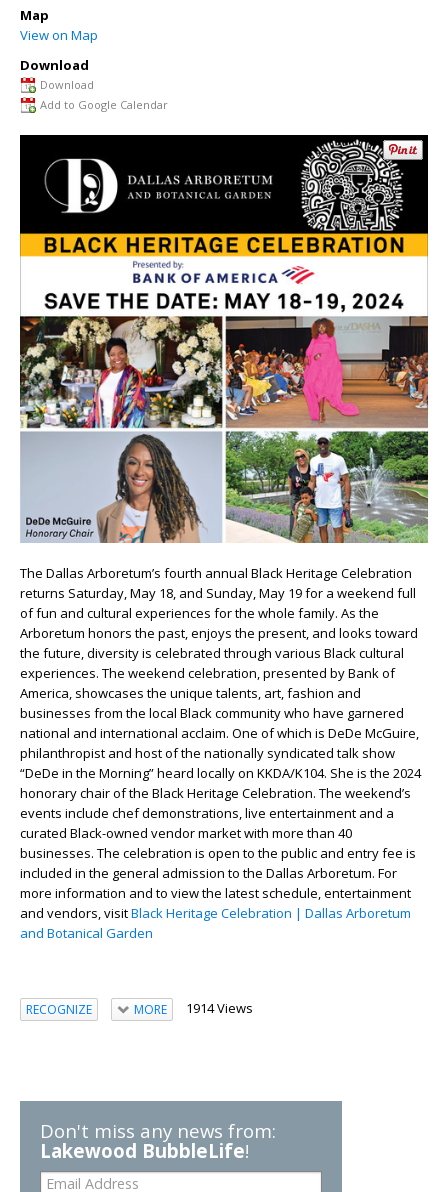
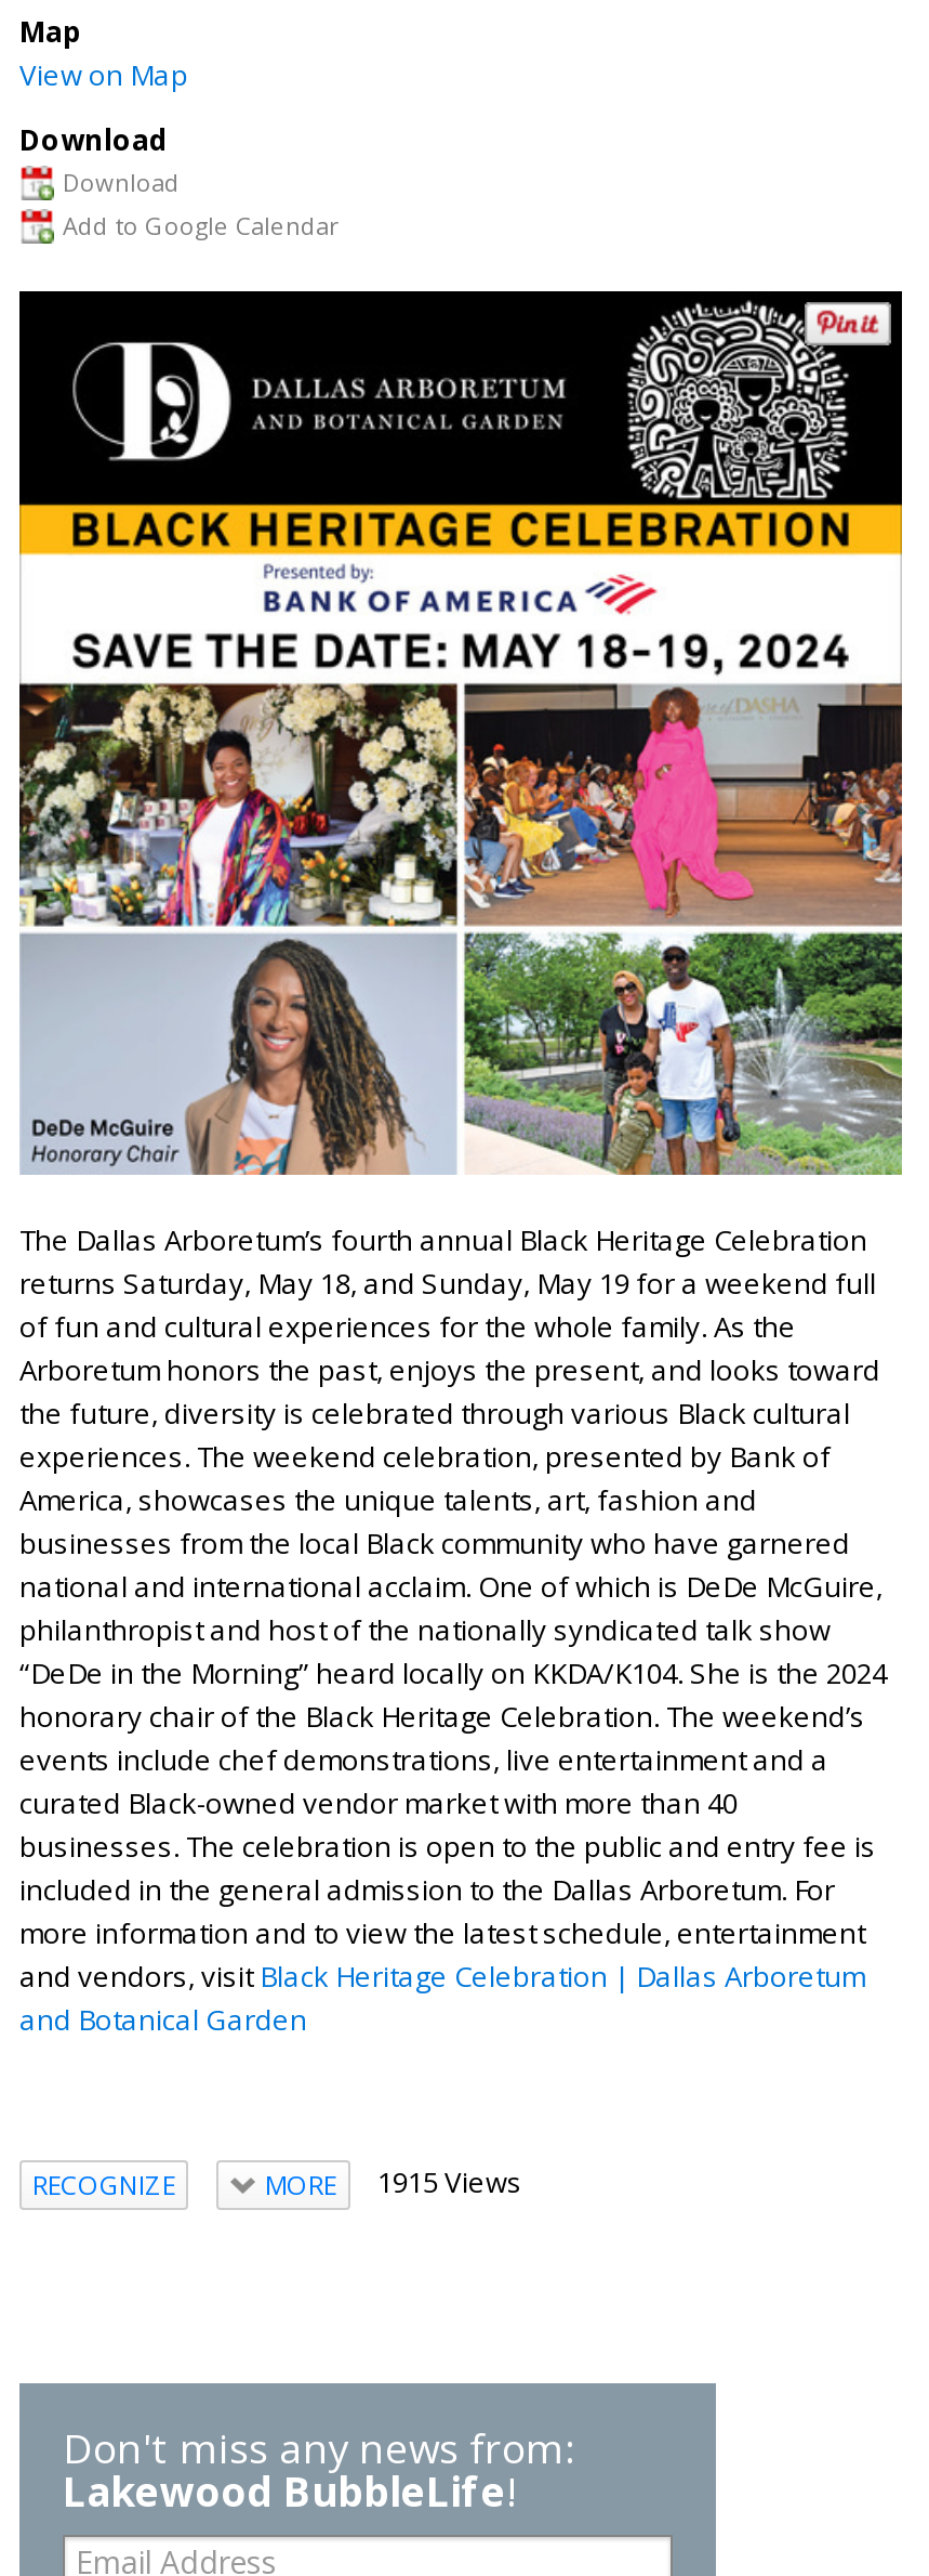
- MORE 1914 Views
+ MORE 1915 Views
